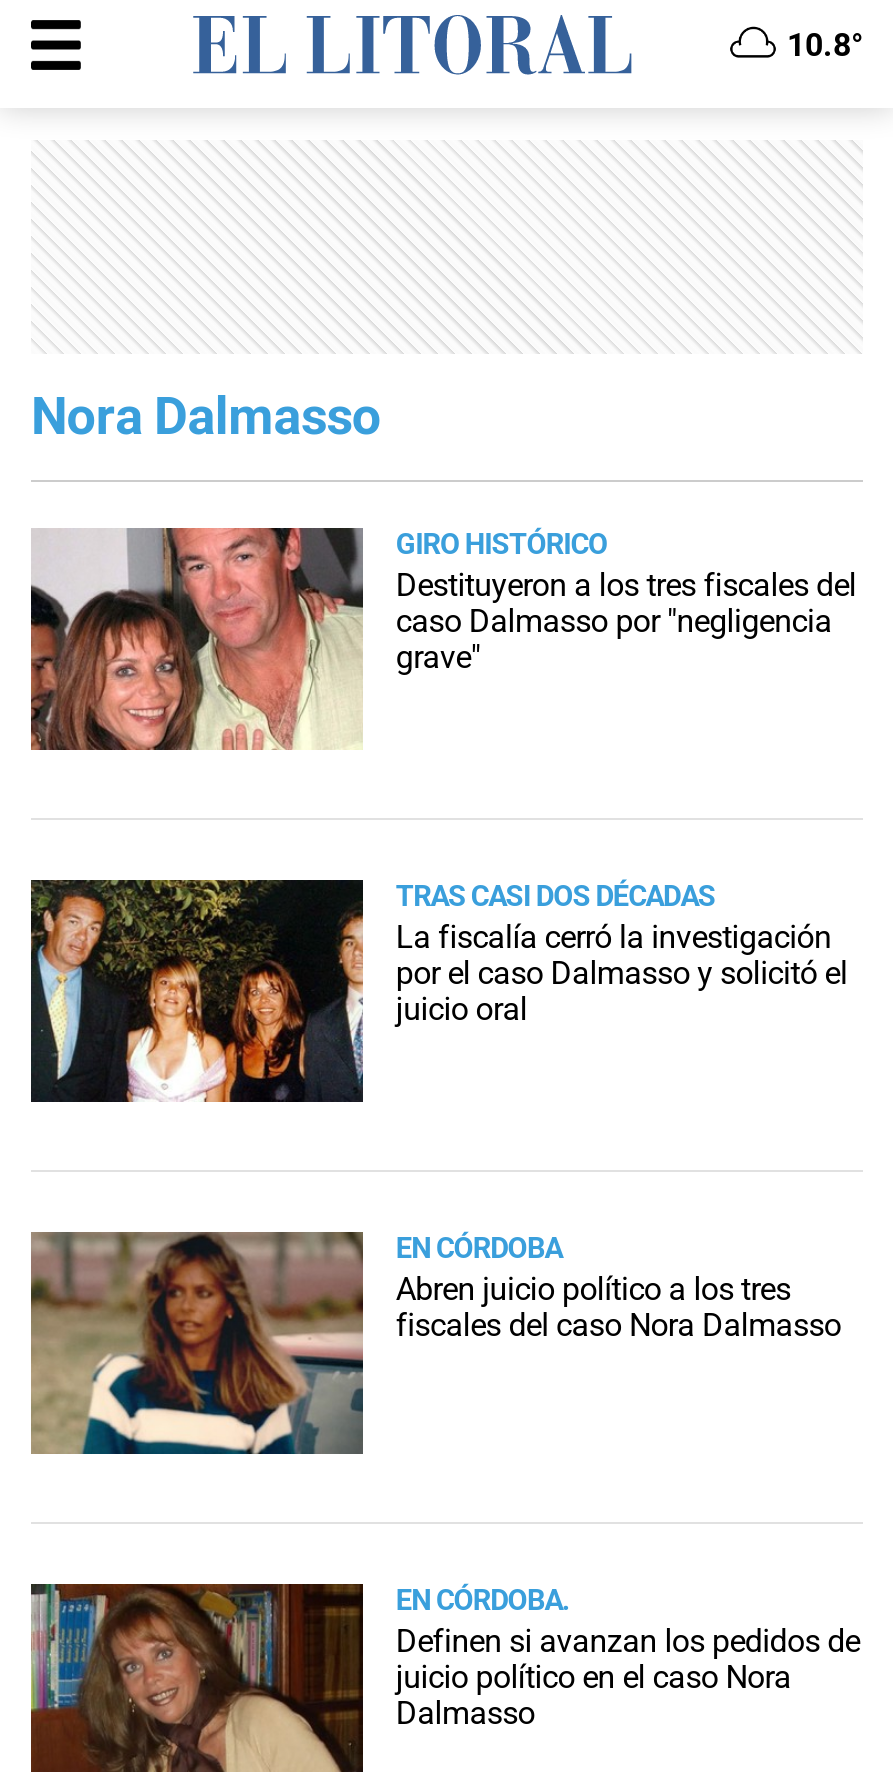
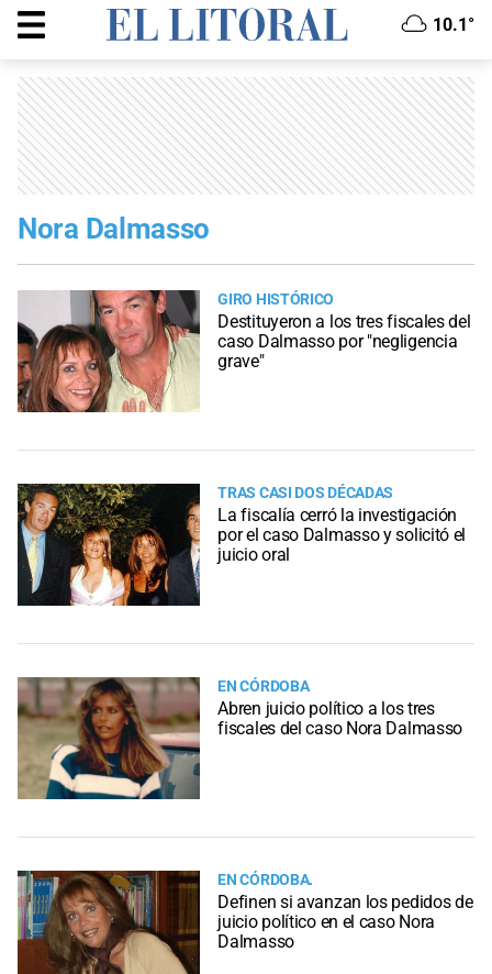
- 10.8°
+ 10.1°
